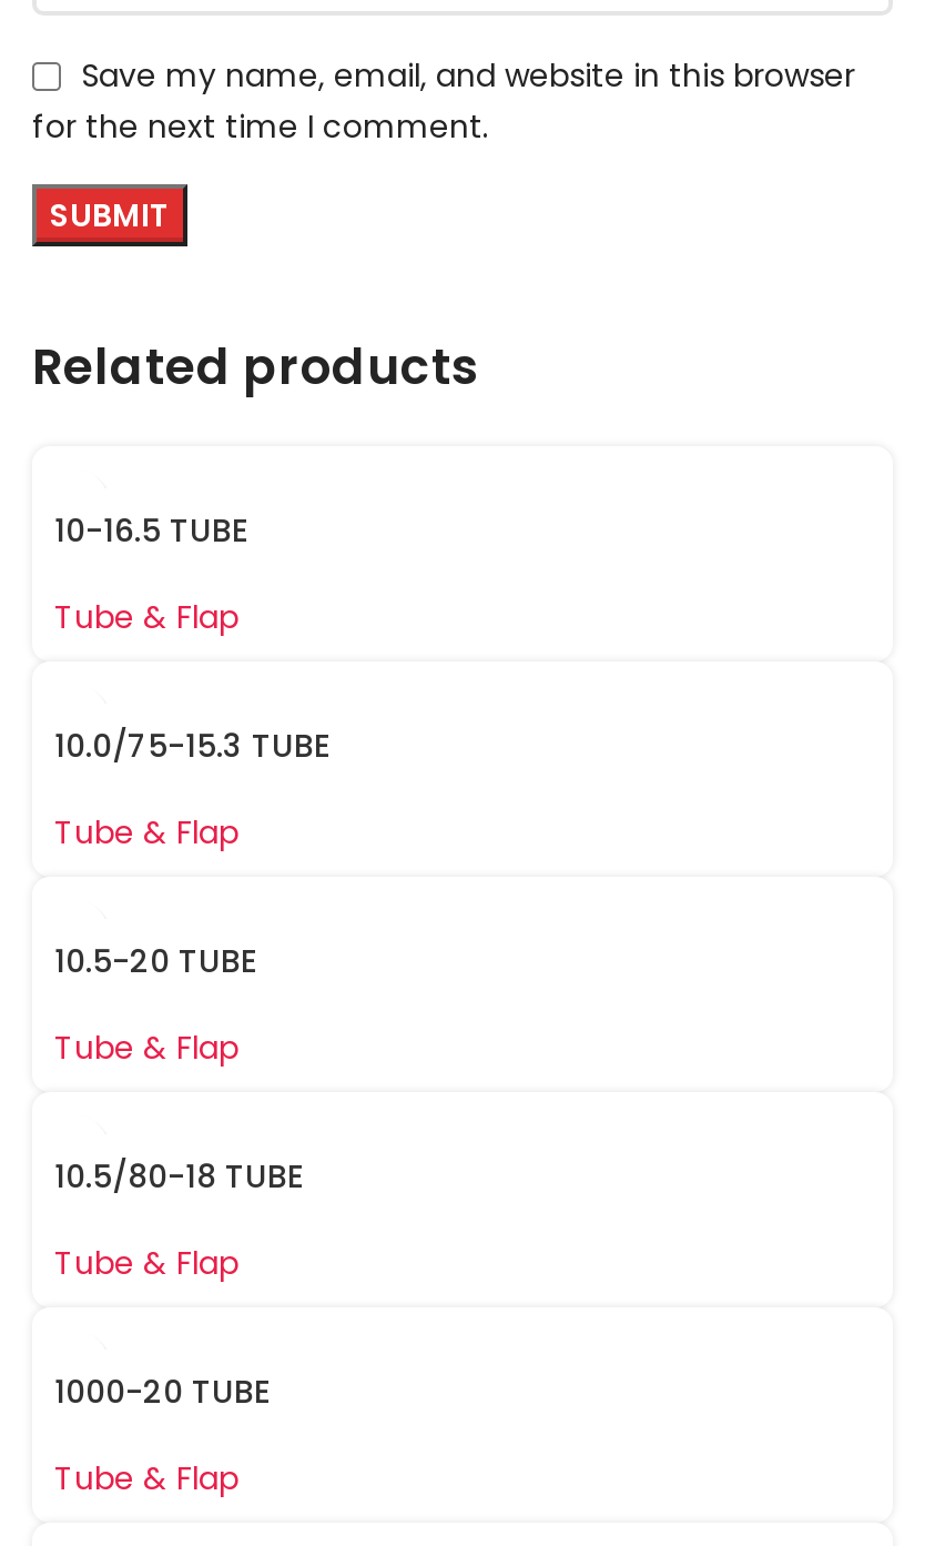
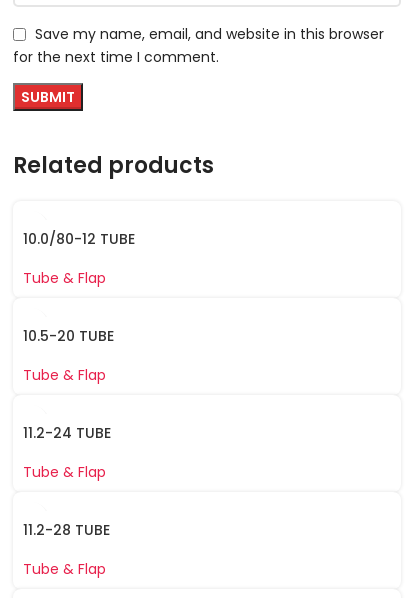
- 10-16.5 TUBE
- Tube & Flap
- 10.0/75-15.3 TUBE
+ 10.0/80-12 TUBE

- 10.5/80-18 TUBE
+ 11.2-24 TUBE

- 1000-20 TUBE
+ 11.2-28 TUBE
